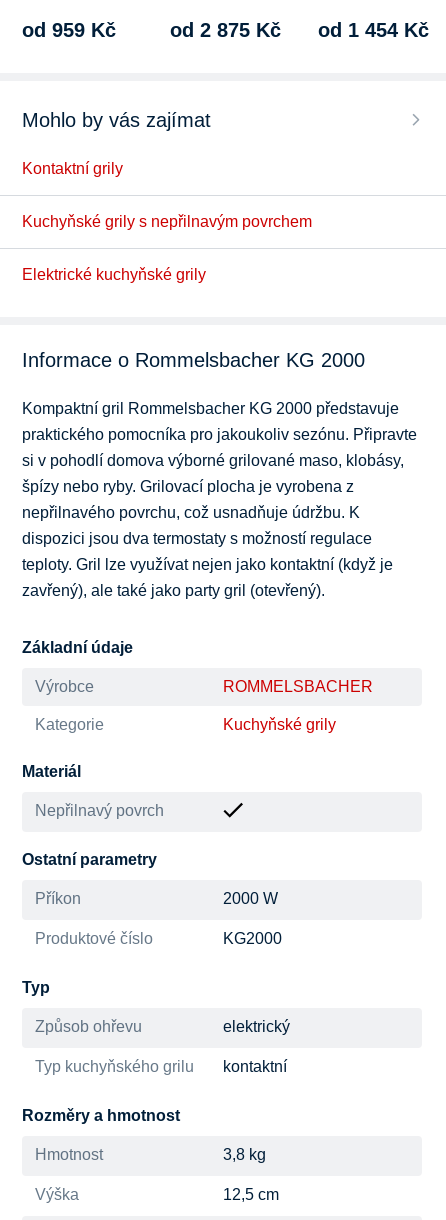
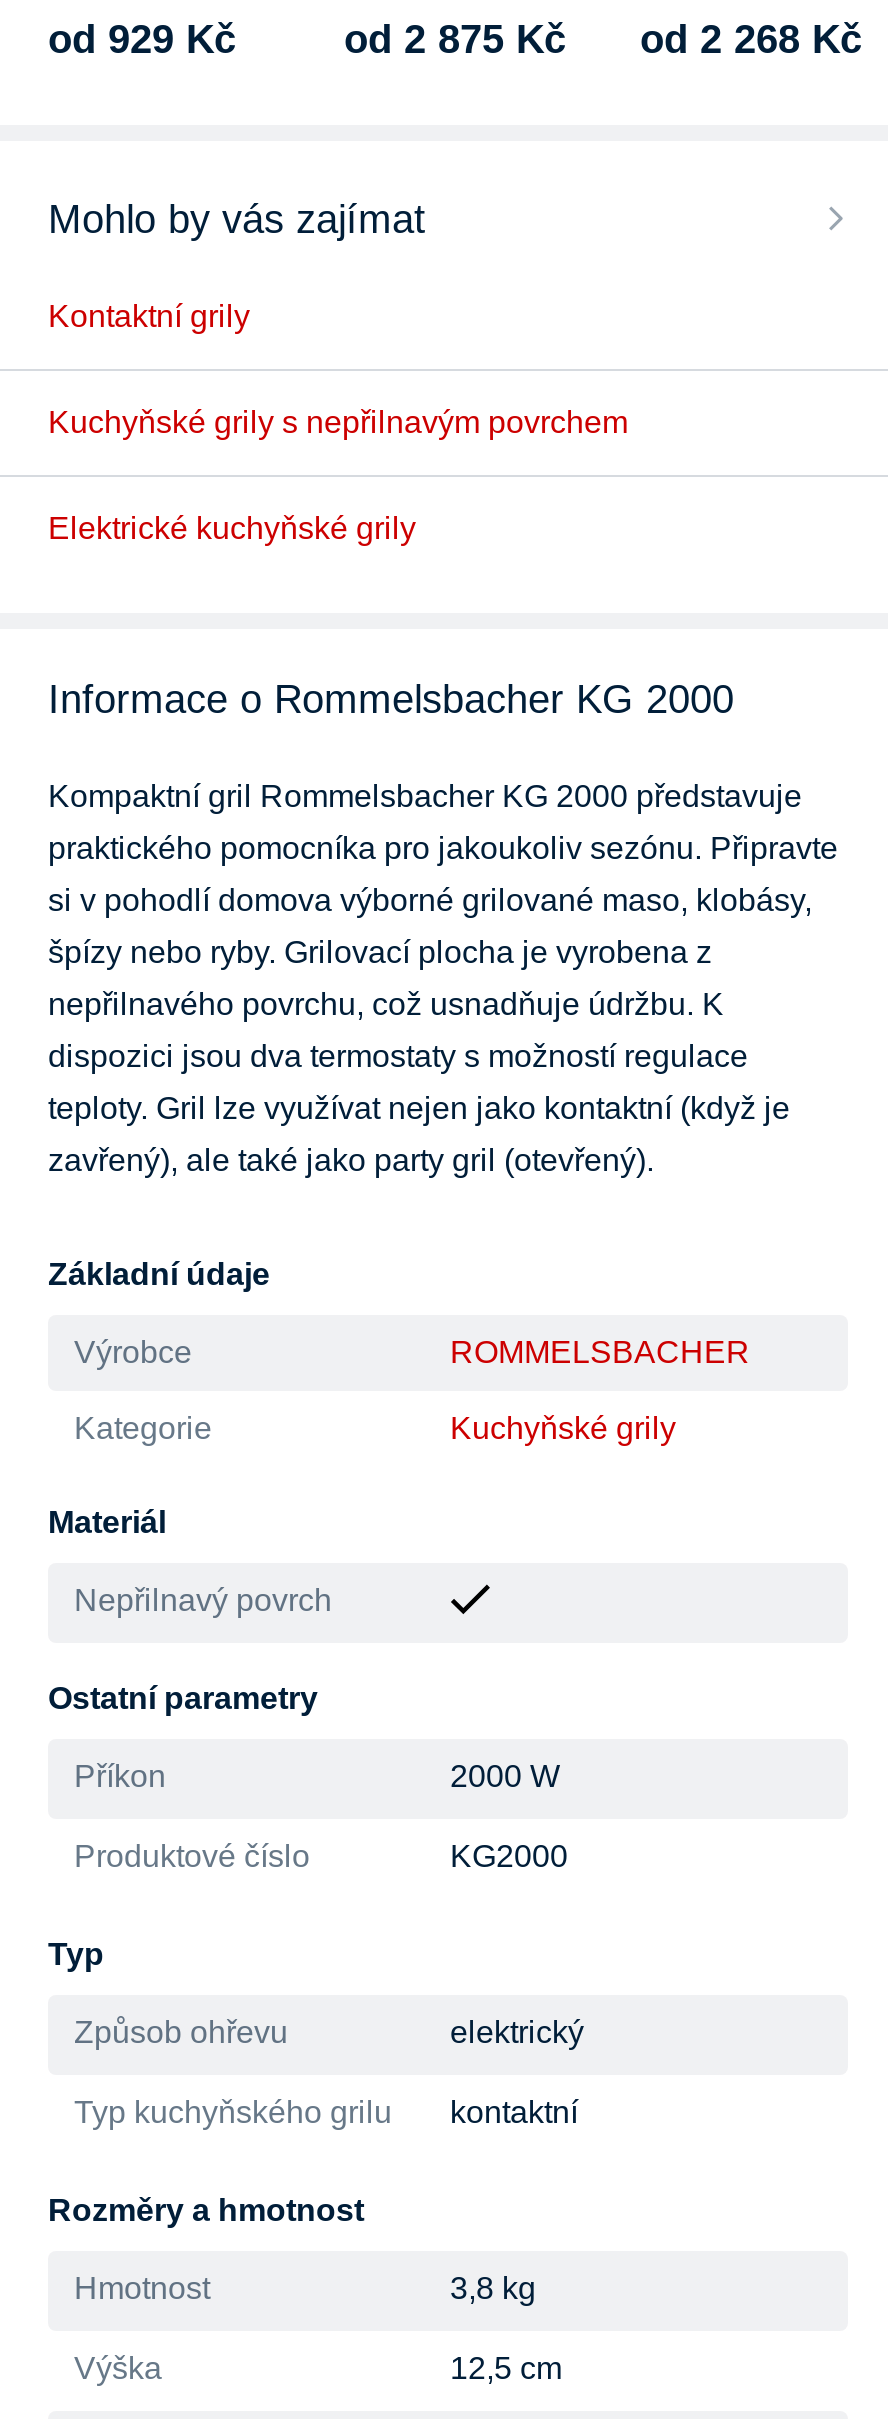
- od 959 Kč
+ od 929 Kč

- od 2 875 Kč od 1 454 Kč
+ od 2 875 Kč od 2 268 Kč
